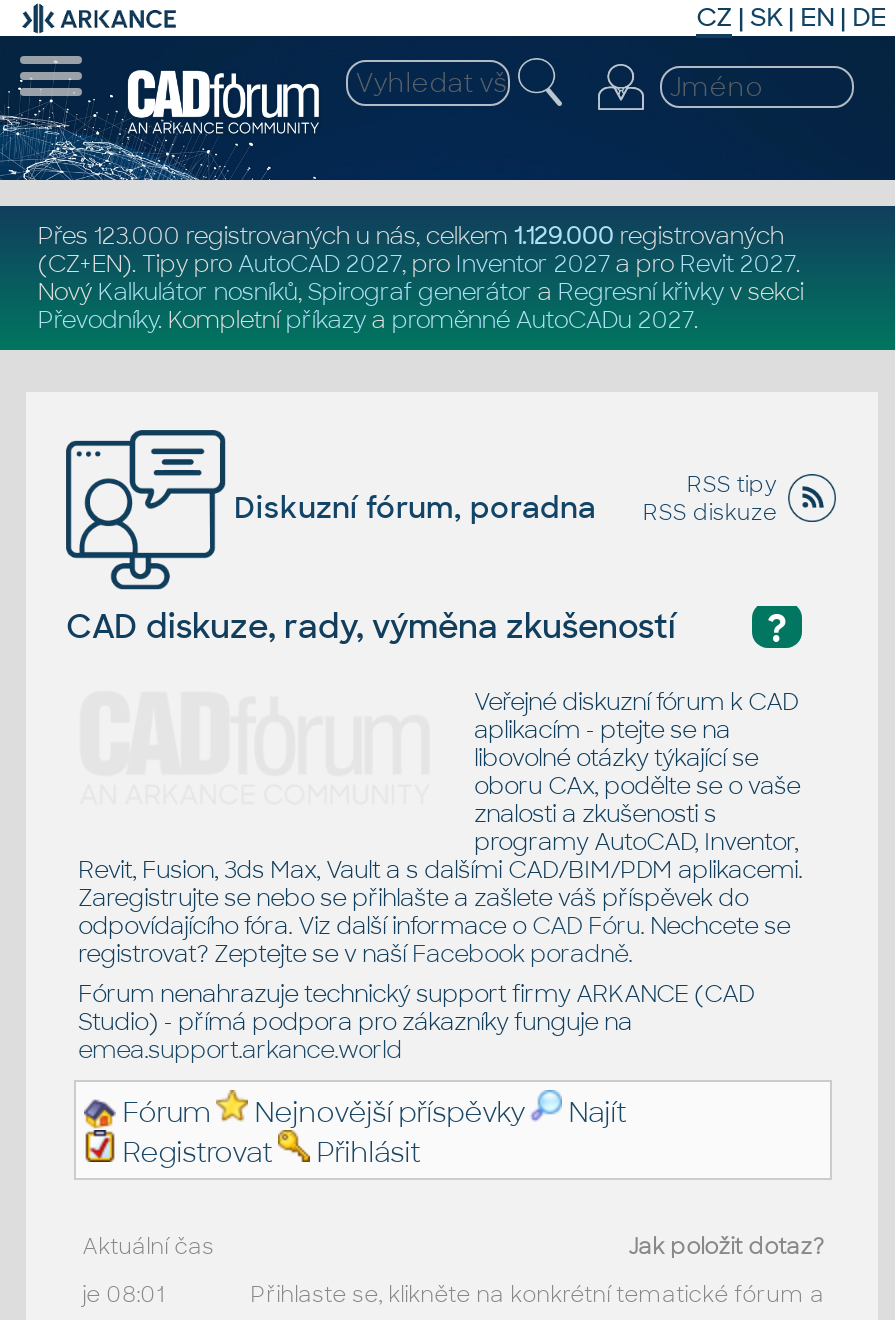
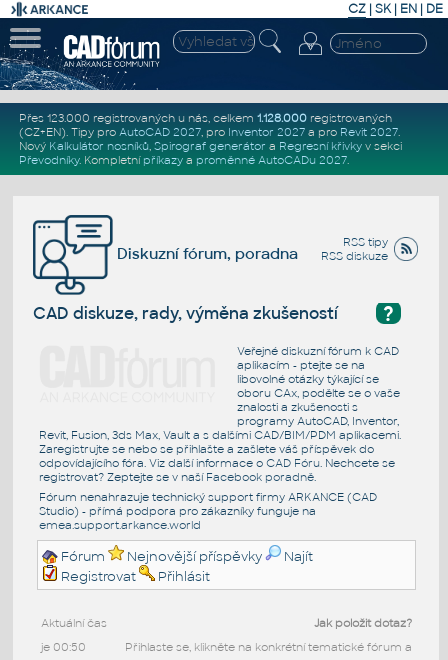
- Přes 123.000 registrovaných u nás, celkem 1.129.000 registrovaných
+ Přes 123.000 registrovaných u nás, celkem 1.128.000 registrovaných

- je 08:01
+ je 00:50
